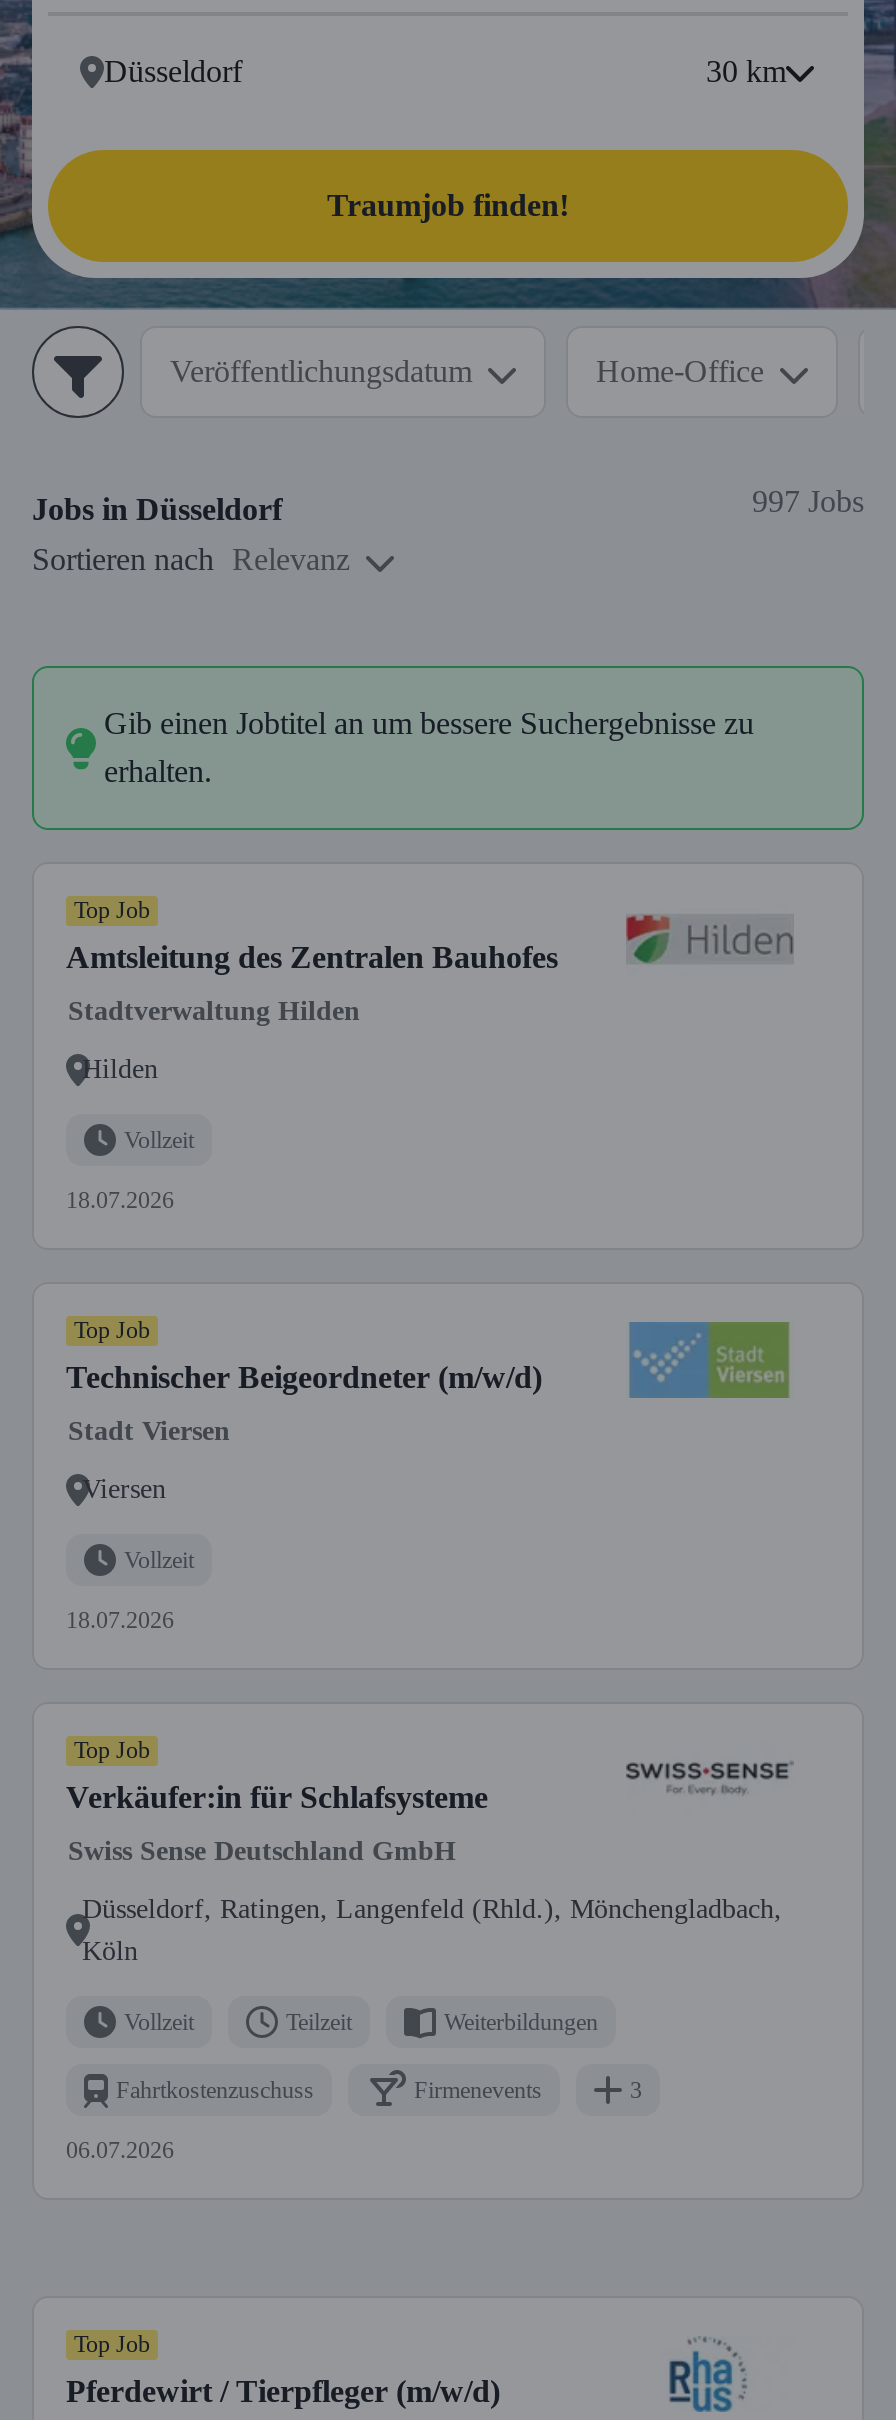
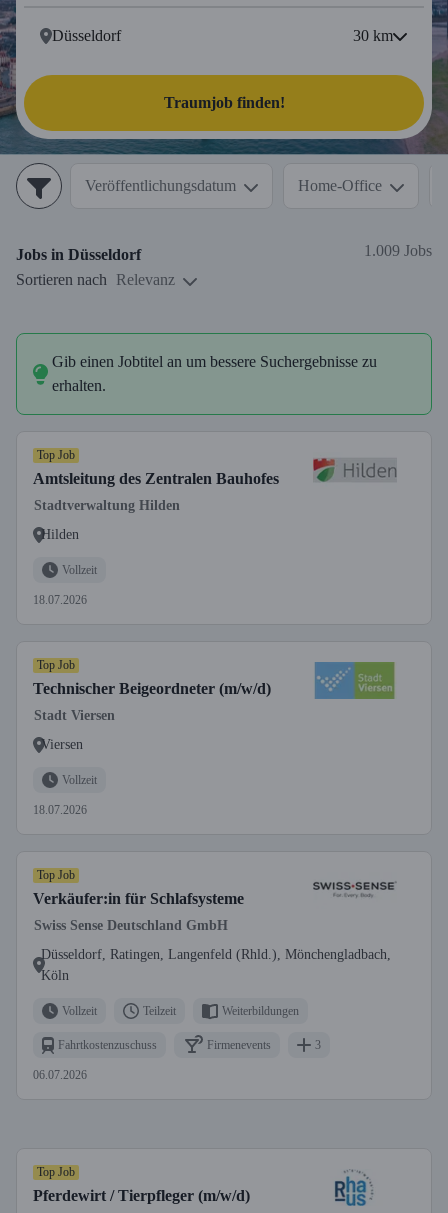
- 997 Jobs
+ 1.009 Jobs
